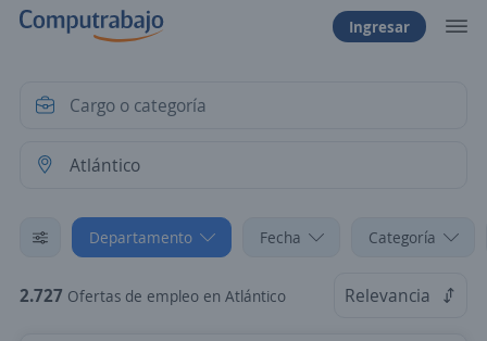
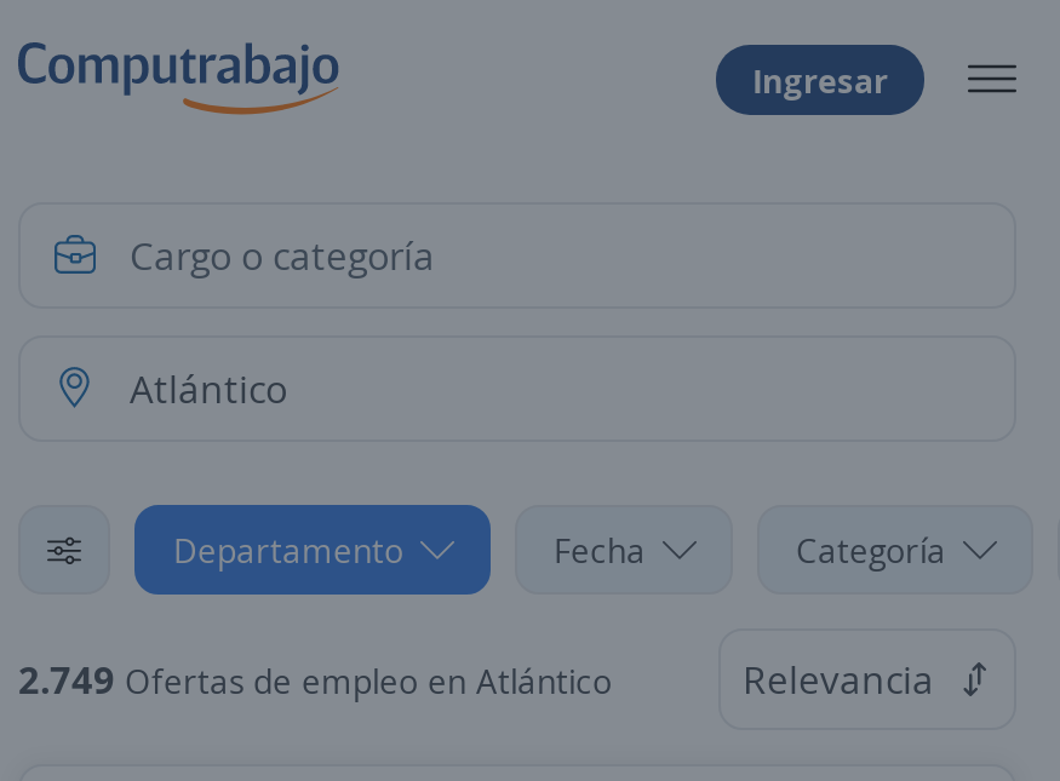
- 2.727 Ofertas de empleo en Atlántico
+ 2.749 Ofertas de empleo en Atlántico
